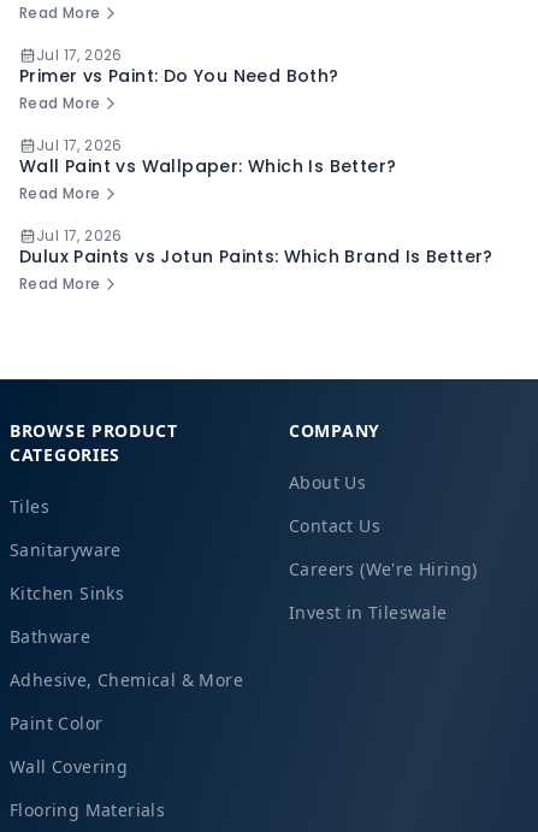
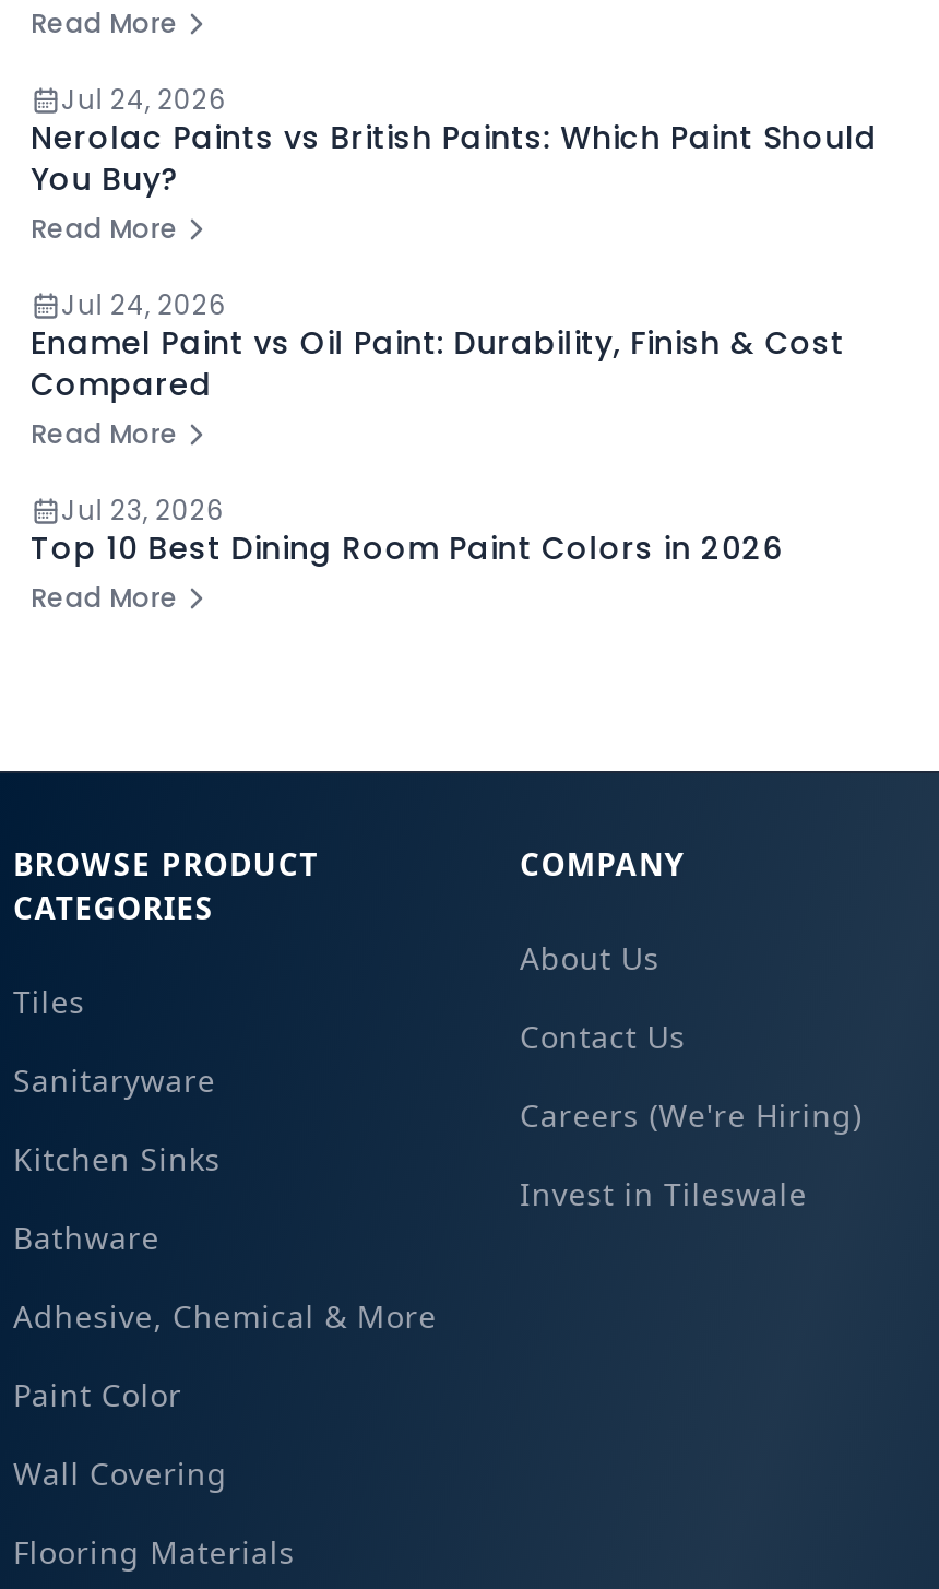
- Jul 17, 2026
- Primer vs Paint: Do You Need Both?
+ Jul 24, 2026
+ Nerolac Paints vs British Paints: Which Paint Should
+ You Buy?

- Jul 17, 2026
- Wall Paint vs Wallpaper: Which Is Better?
+ Jul 24, 2026
+ Enamel Paint vs Oil Paint: Durability, Finish & Cost
+ Compared

- Jul 17, 2026
- Dulux Paints vs Jotun Paints: Which Brand Is Better?
+ Jul 23, 2026
+ Top 10 Best Dining Room Paint Colors in 2026
